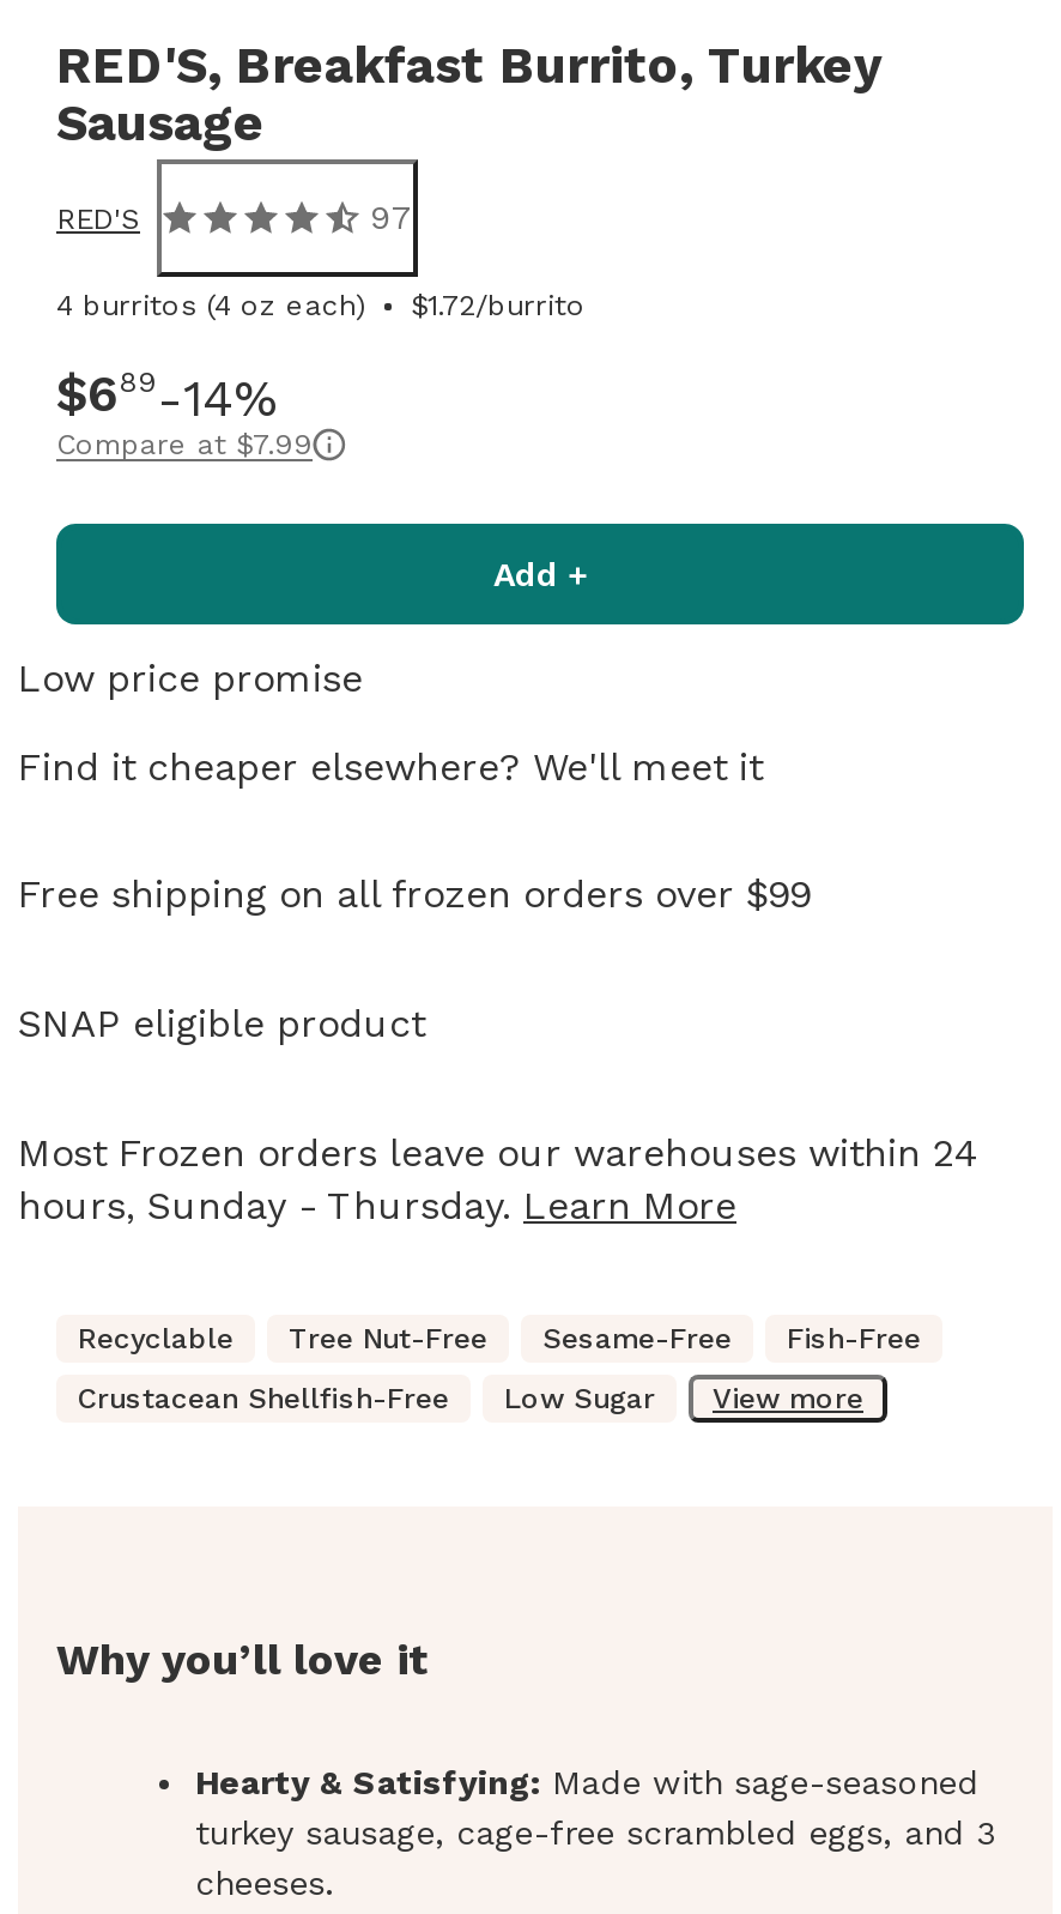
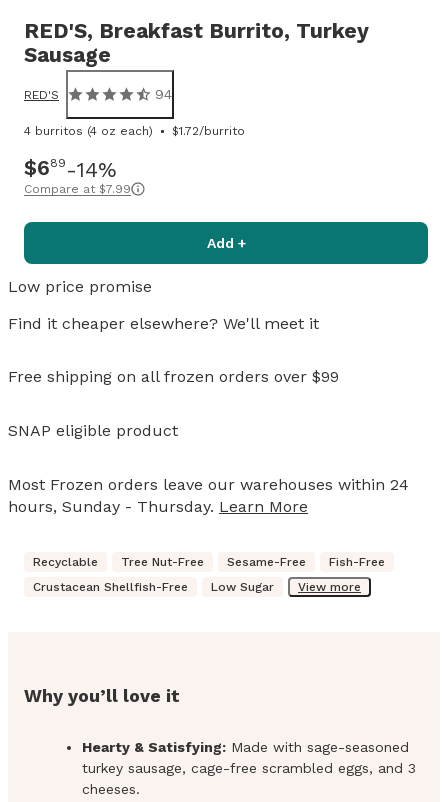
- 97
+ 94
